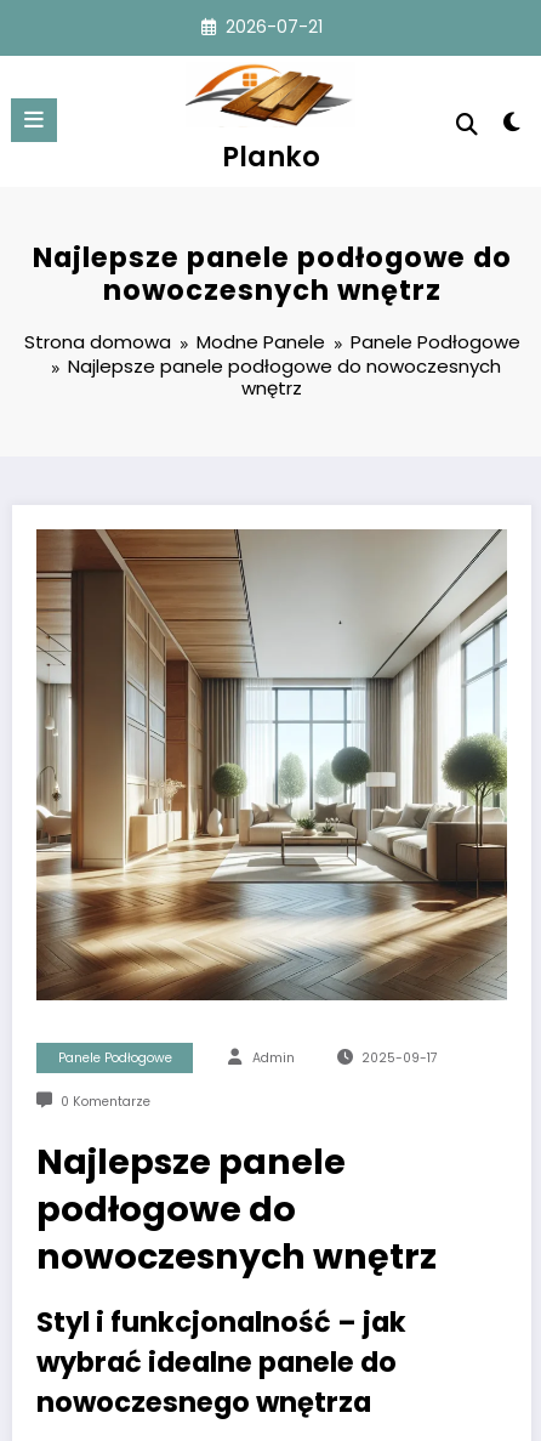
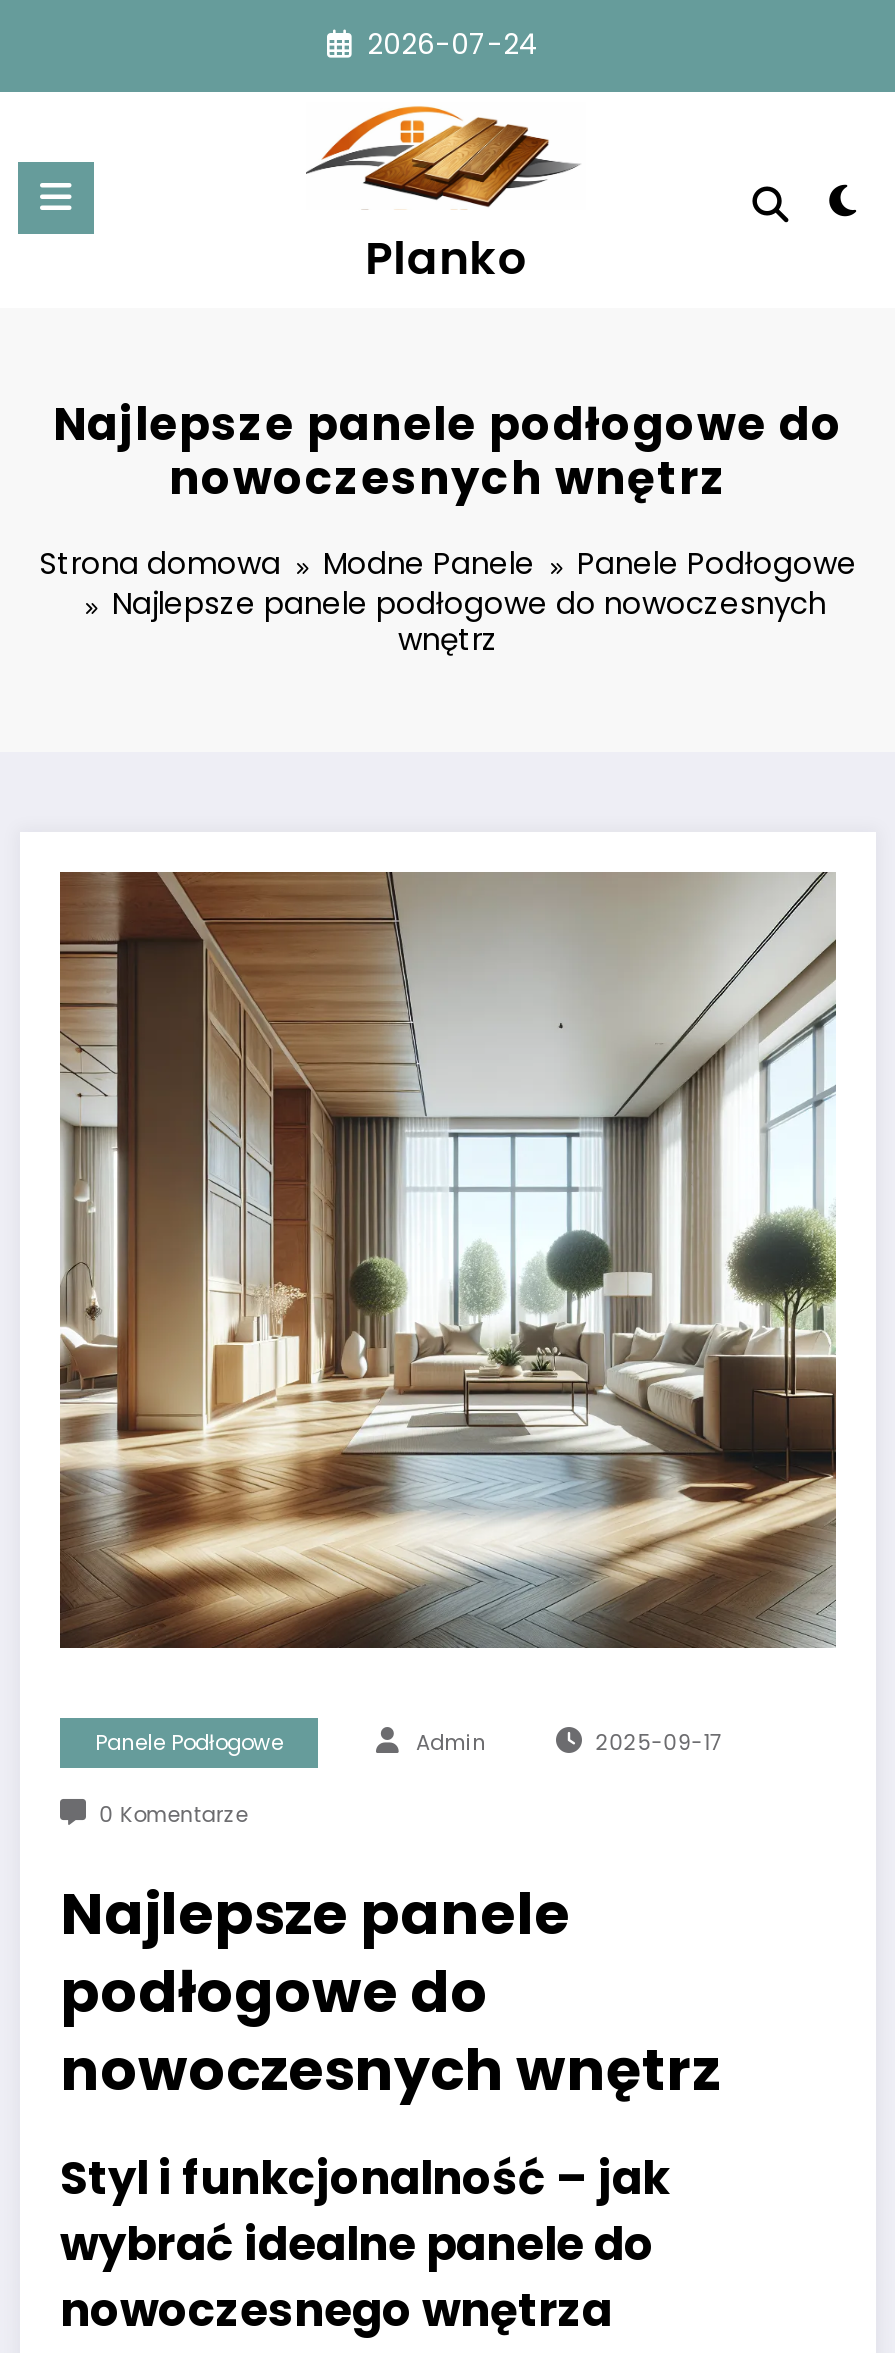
- 2026-07-21
+ 2026-07-24
